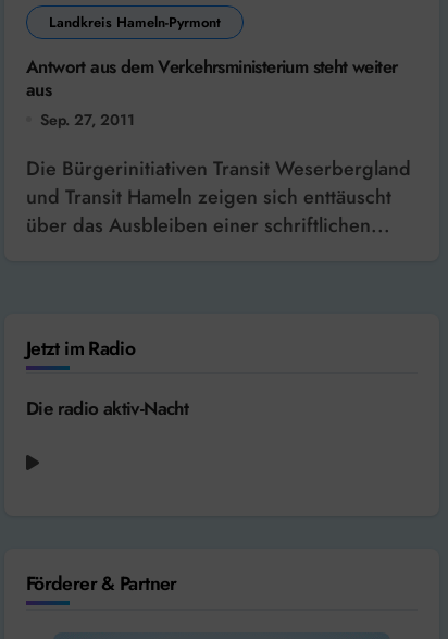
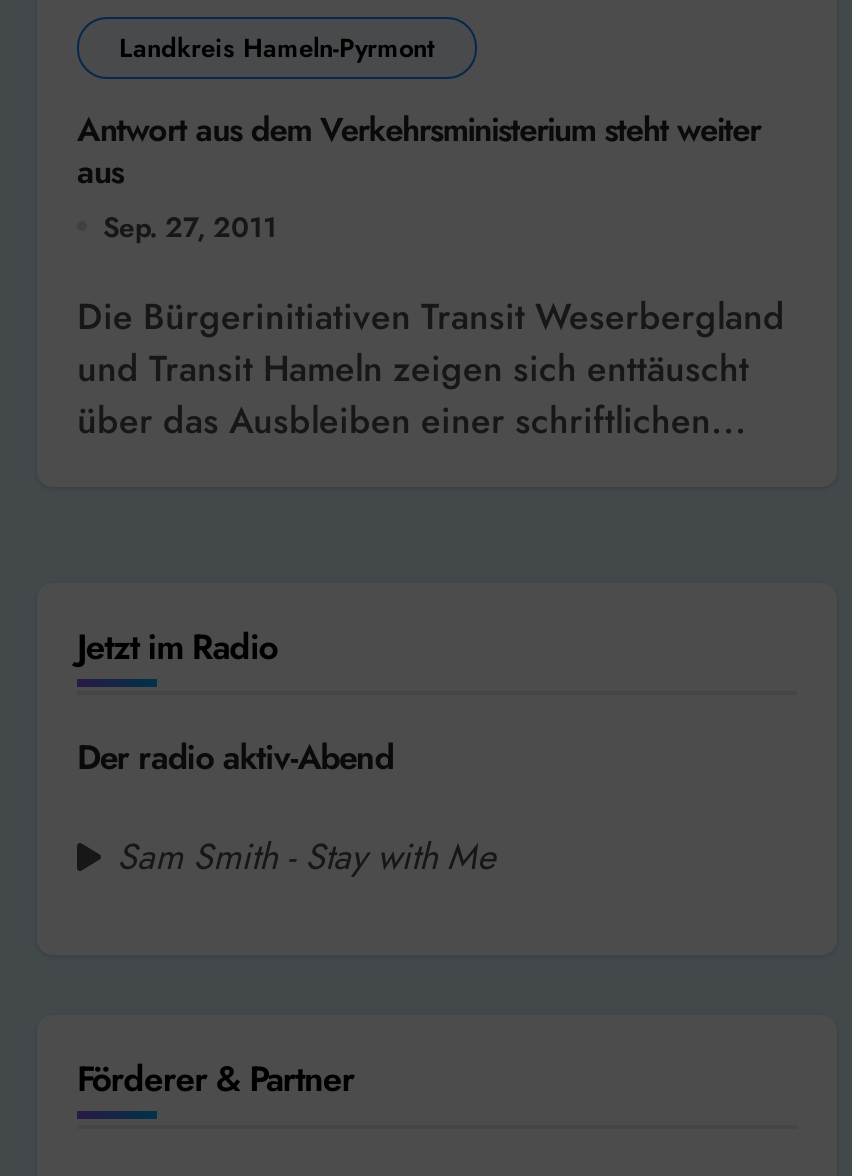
- Die radio aktiv-Nacht
+ Der radio aktiv-Abend
+ Sam Smith - Stay with Me
